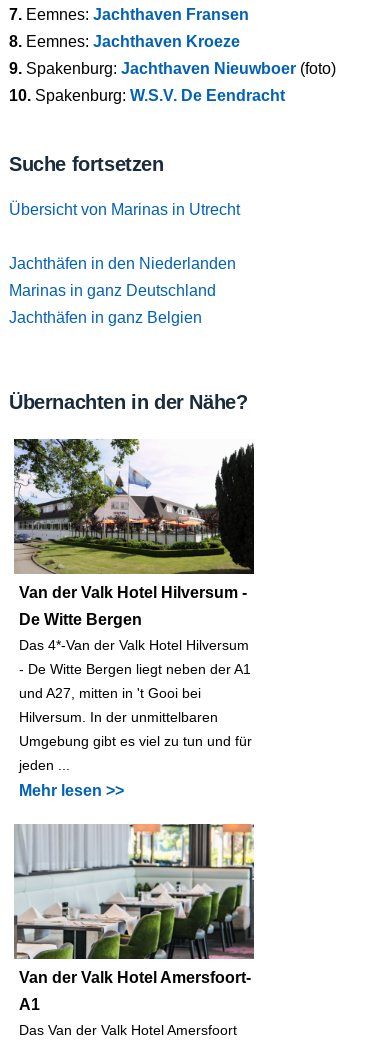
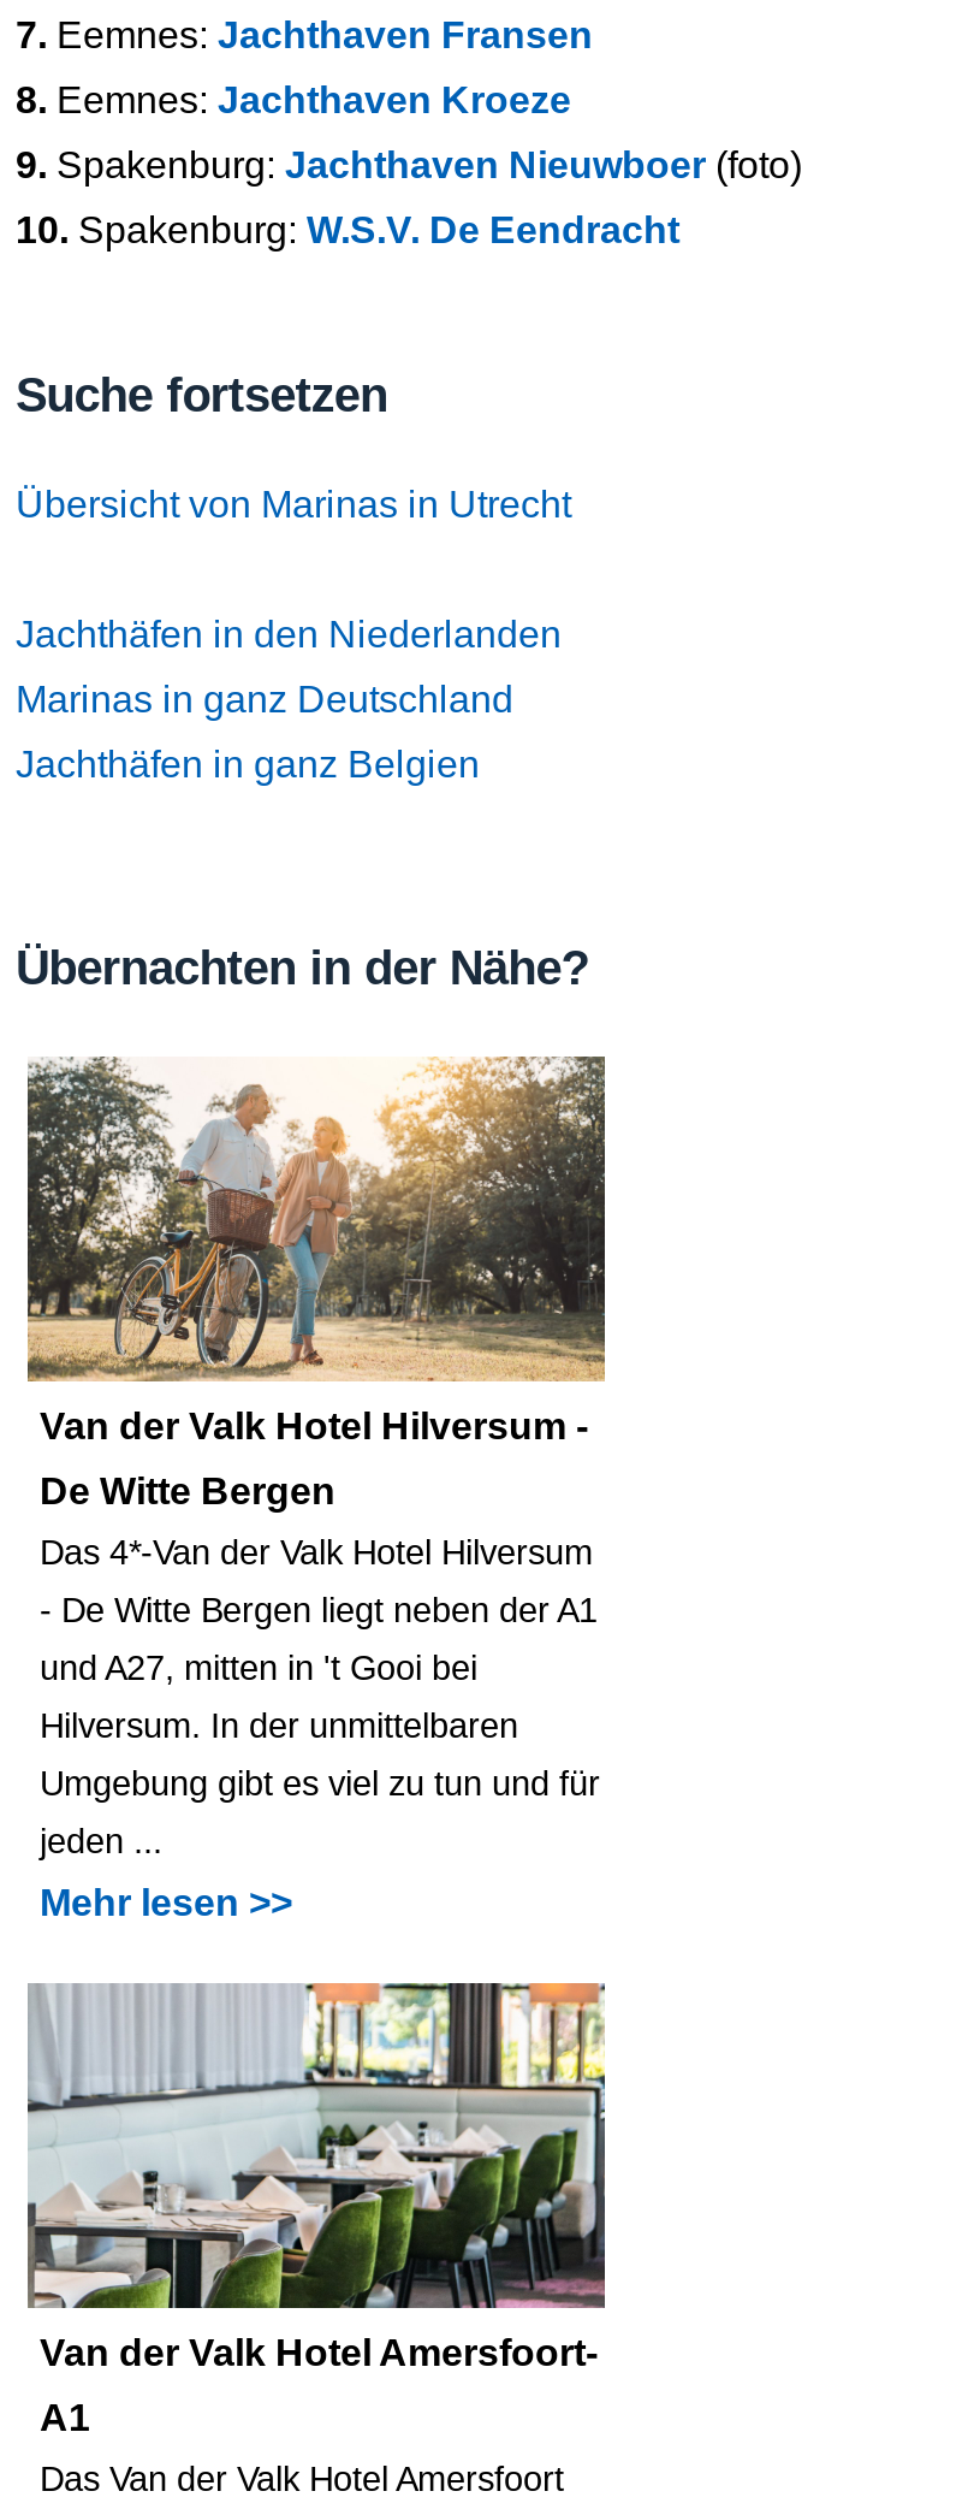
- [image]
+ [image]
